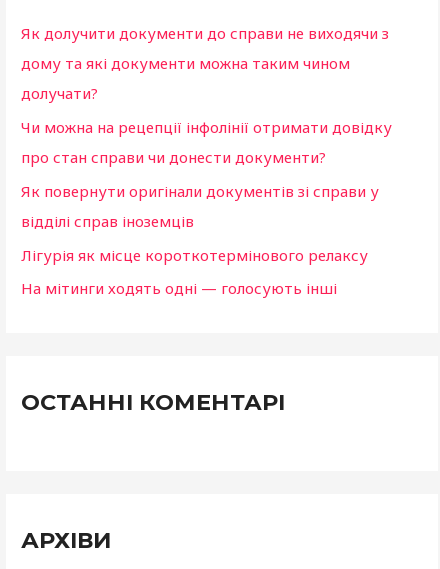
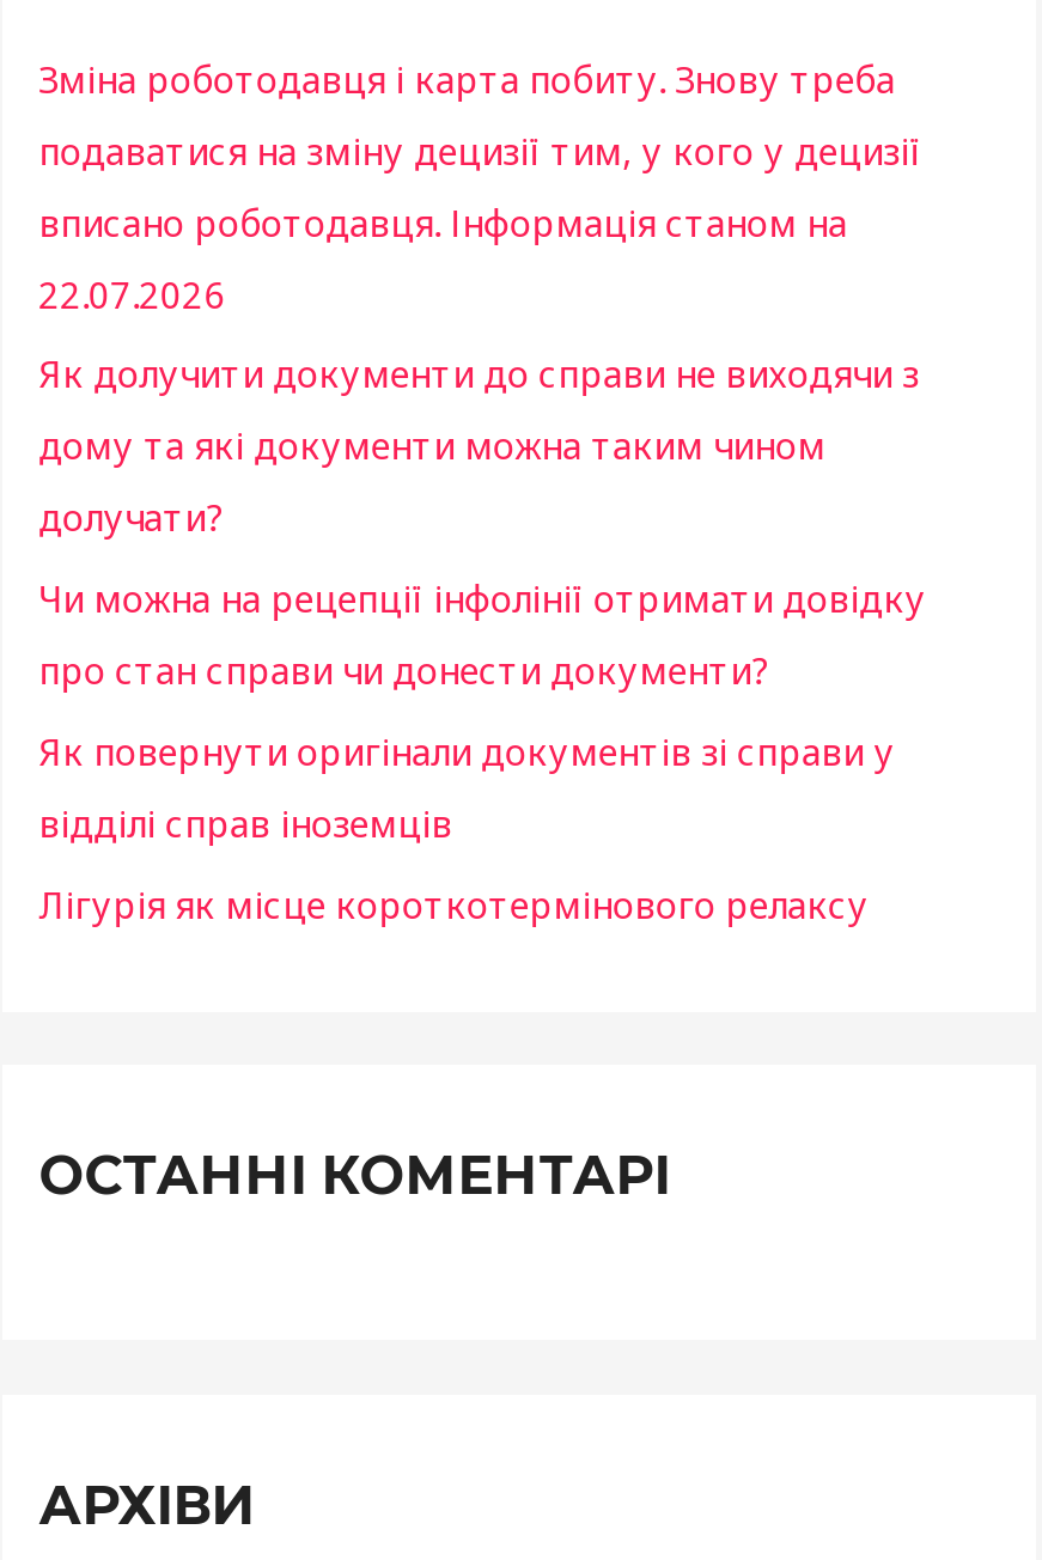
+ Зміна роботодавця і карта побиту. Знову треба
+ подаватися на зміну децизії тим, у кого у децизії
+ вписано роботодавця. Інформація станом на
+ 22.07.2026

moved down: Як долучити документи до справи не виходячи з | дому та які документи можна таким чином | долучати? | Чи можна на рецепції інфолінії отримати довідку | про стан справи чи донести документи? | Як повернути оригінали документів зі справи у | відділі справ іноземців | Лігурія як місце короткотермінового релаксу

- На мітинги ходять одні — голосують інші
